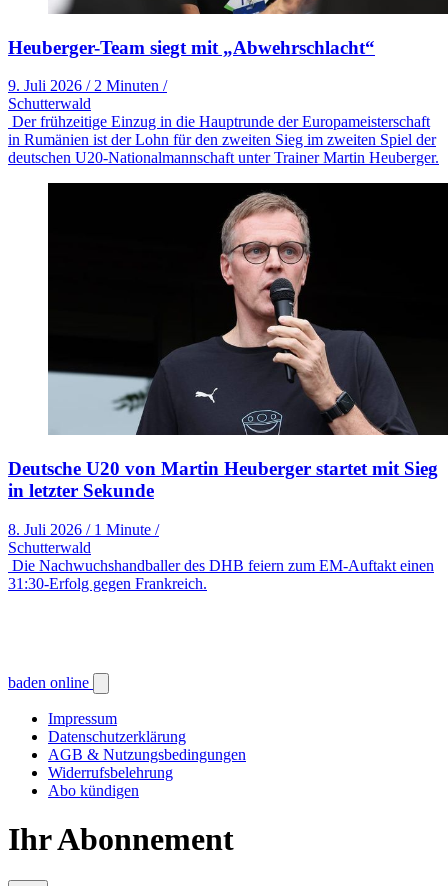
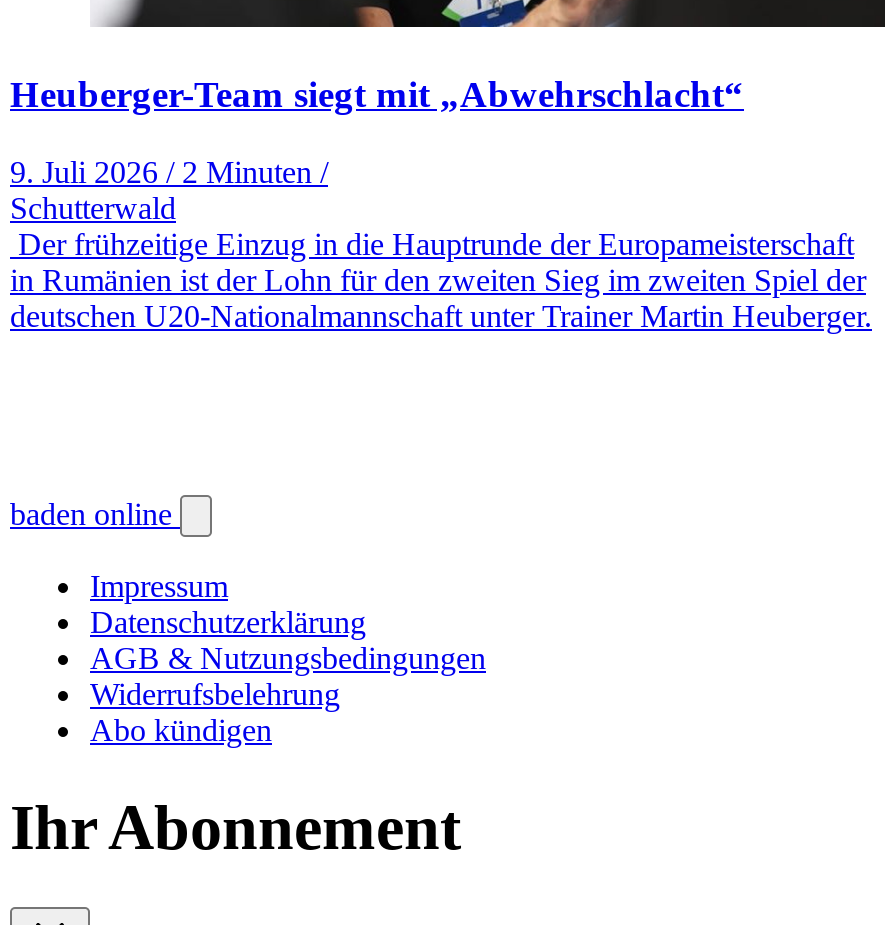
- [image]
- Deutsche U20 von Martin Heuberger startet mit Sieg
- in letzter Sekunde
- 8. Juli 2026 / 1 Minute /
- Schutterwald
- Die Nachwuchshandballer des DHB feiern zum EM-Auftakt einen
- 31:30-Erfolg gegen Frankreich.
